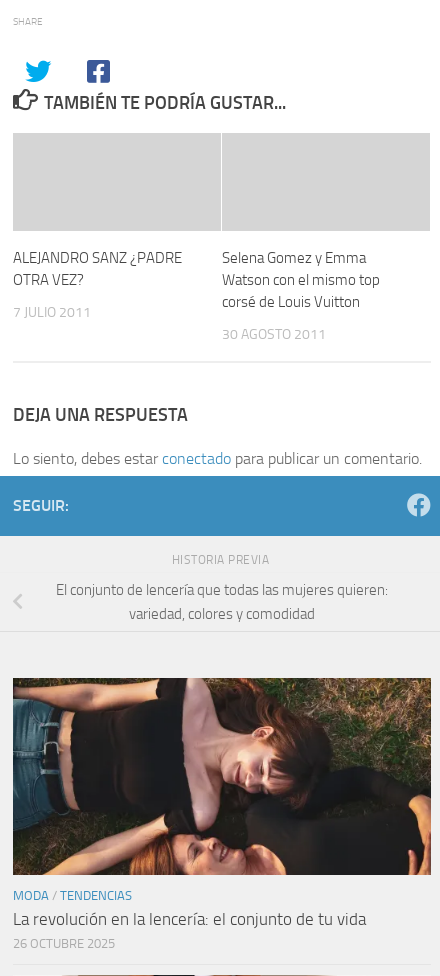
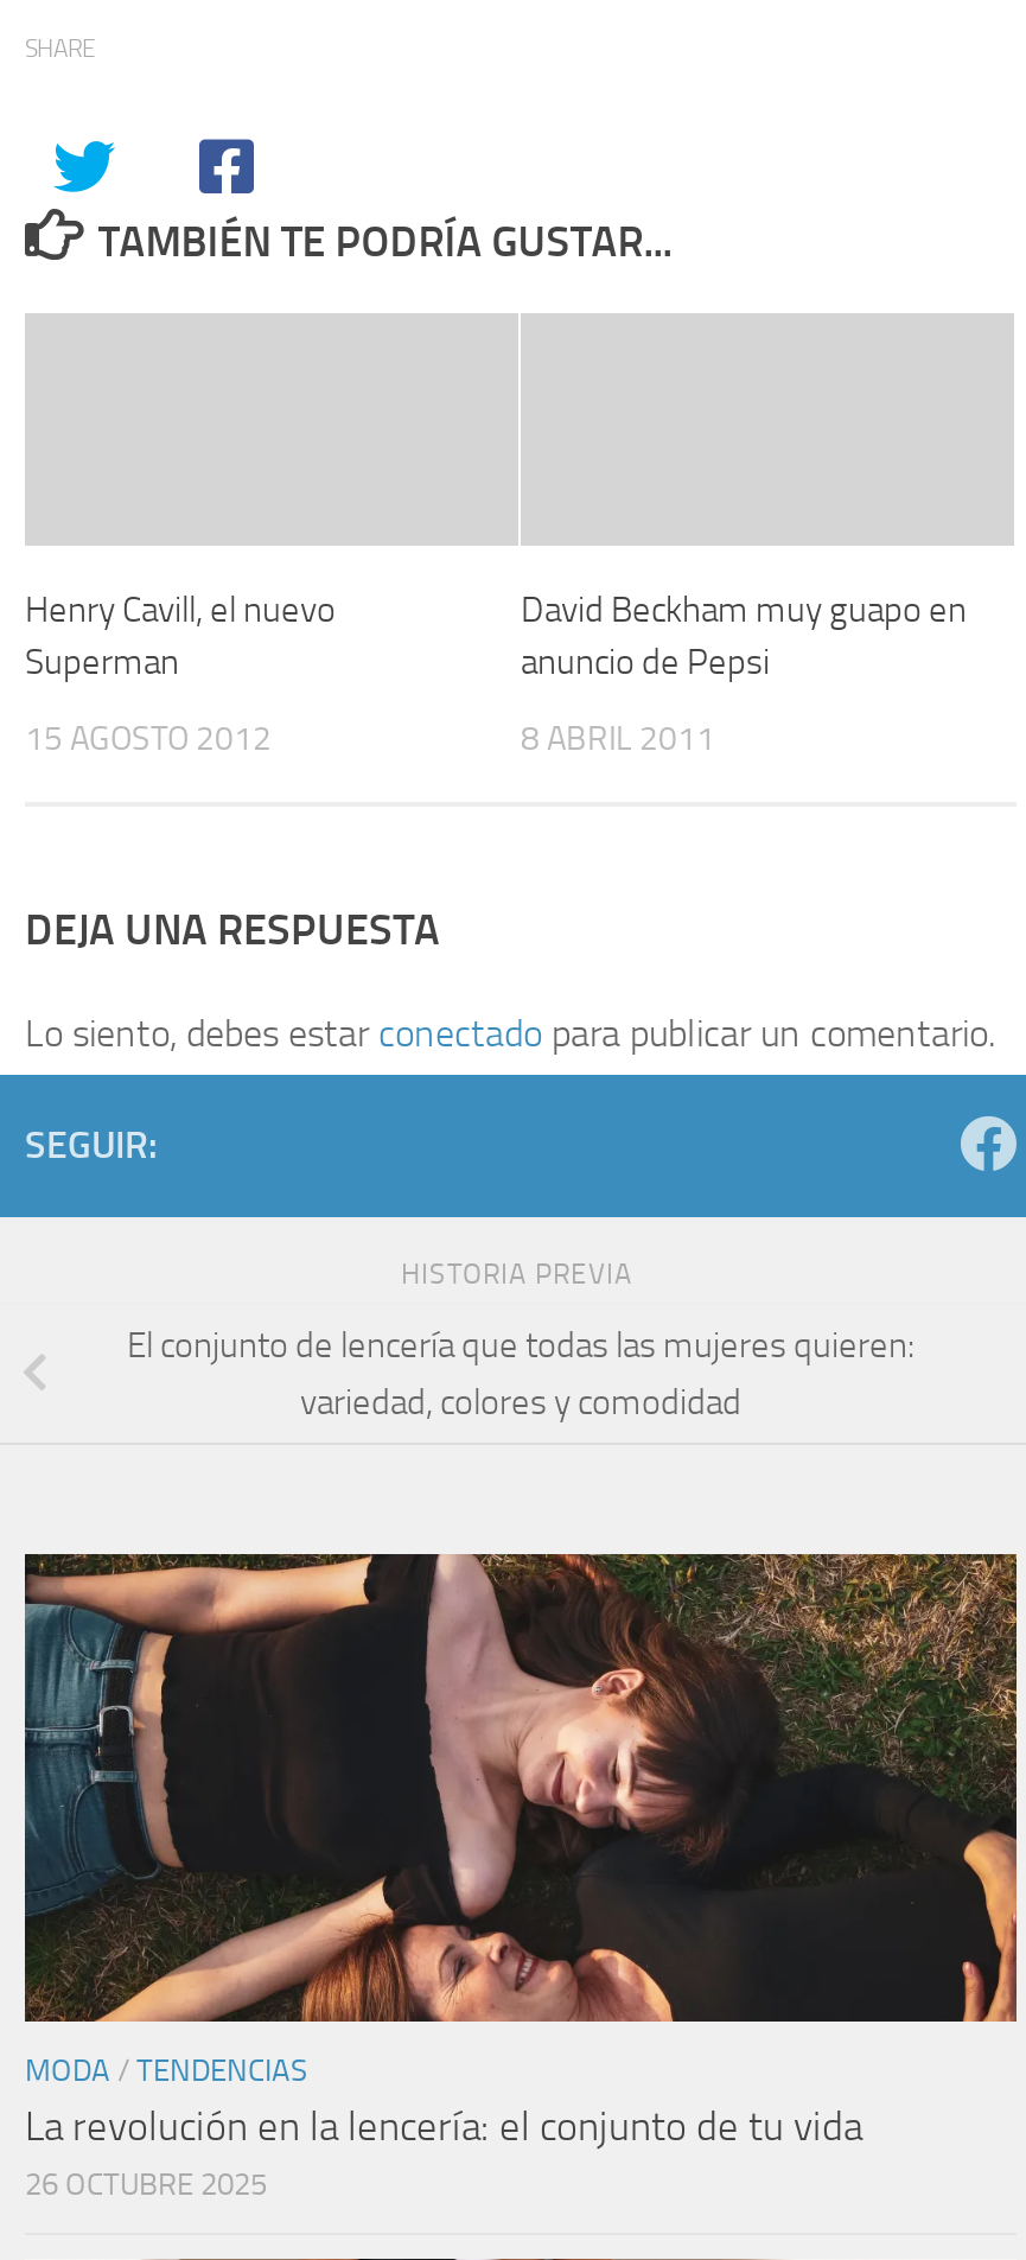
- ALEJANDRO SANZ ¿PADRE
- OTRA VEZ?
+ Henry Cavill, el nuevo
+ Superman

- Selena Gomez y Emma
- Watson con el mismo top
- corsé de Louis Vuitton
+ David Beckham muy guapo en
+ anuncio de Pepsi

- 7 JULIO 2011
+ 15 AGOSTO 2012

- 30 AGOSTO 2011
+ 8 ABRIL 2011
